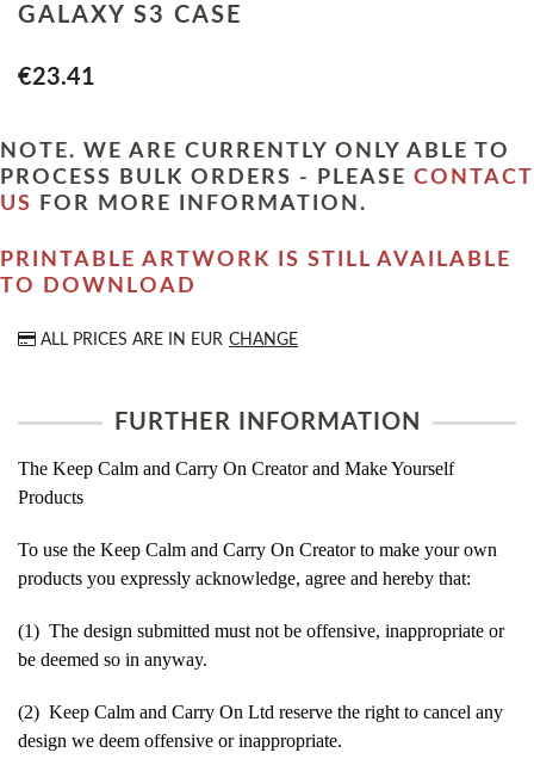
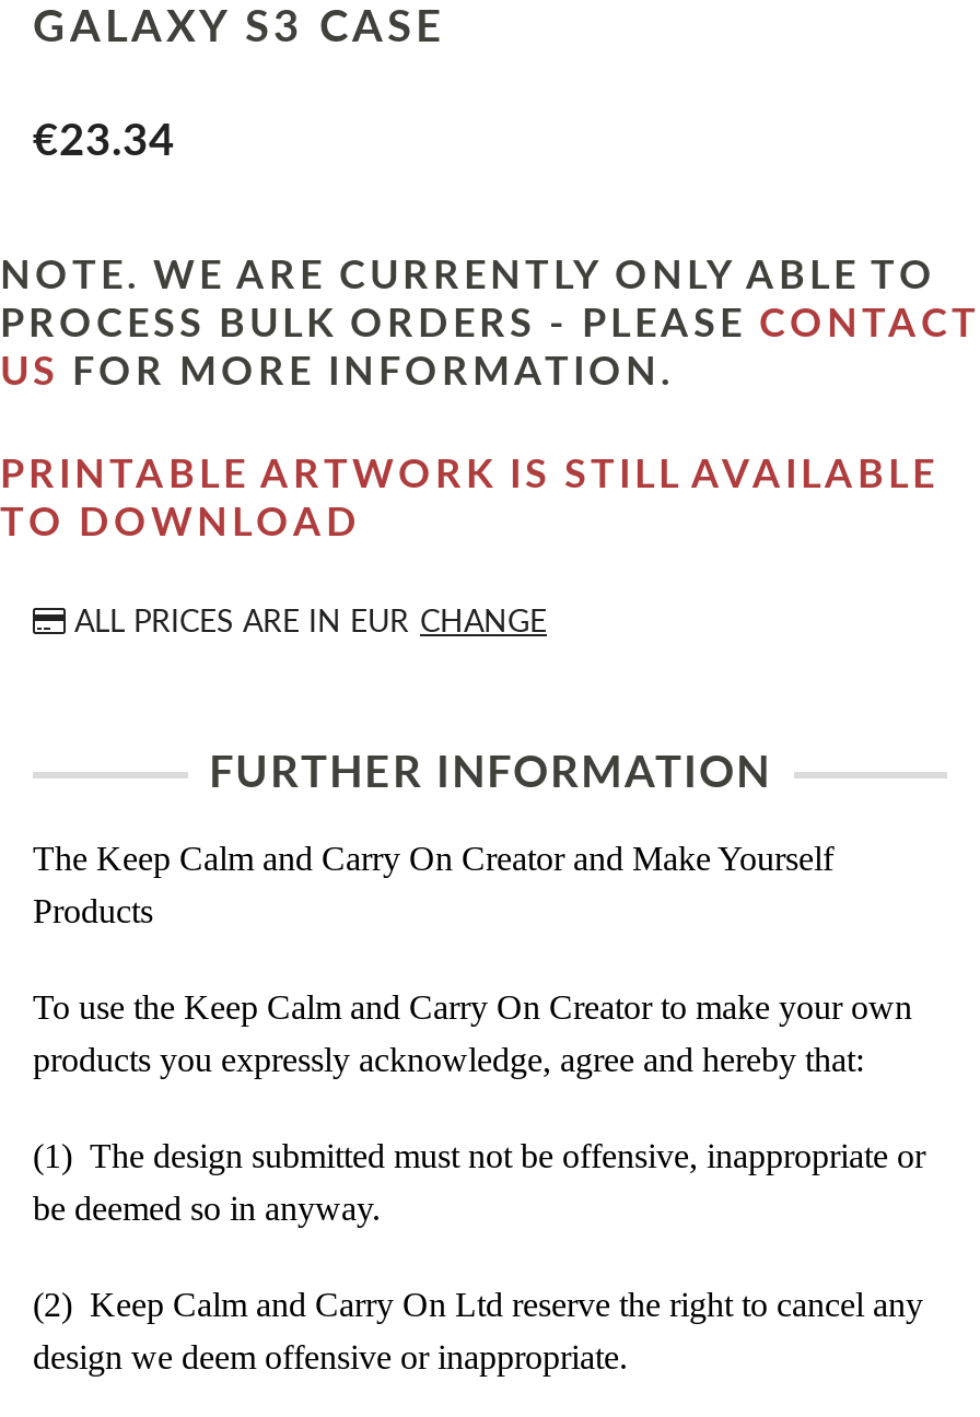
- €23.41
+ €23.34
